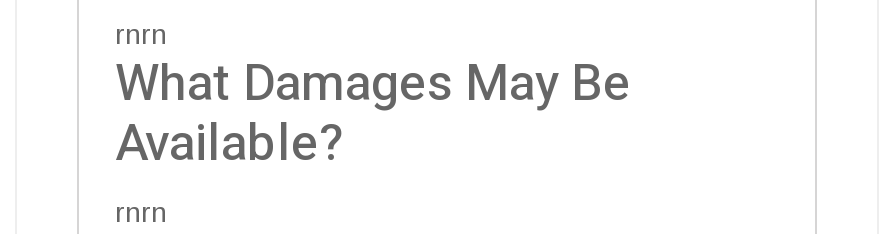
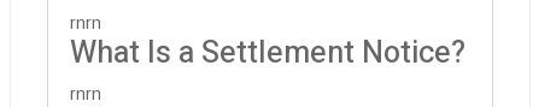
- What Damages May Be
- Available?
+ What Is a Settlement Notice?
